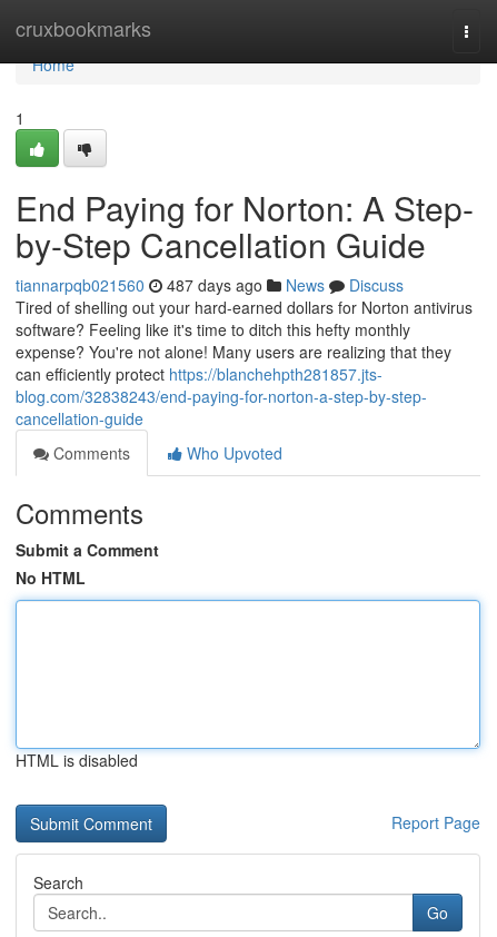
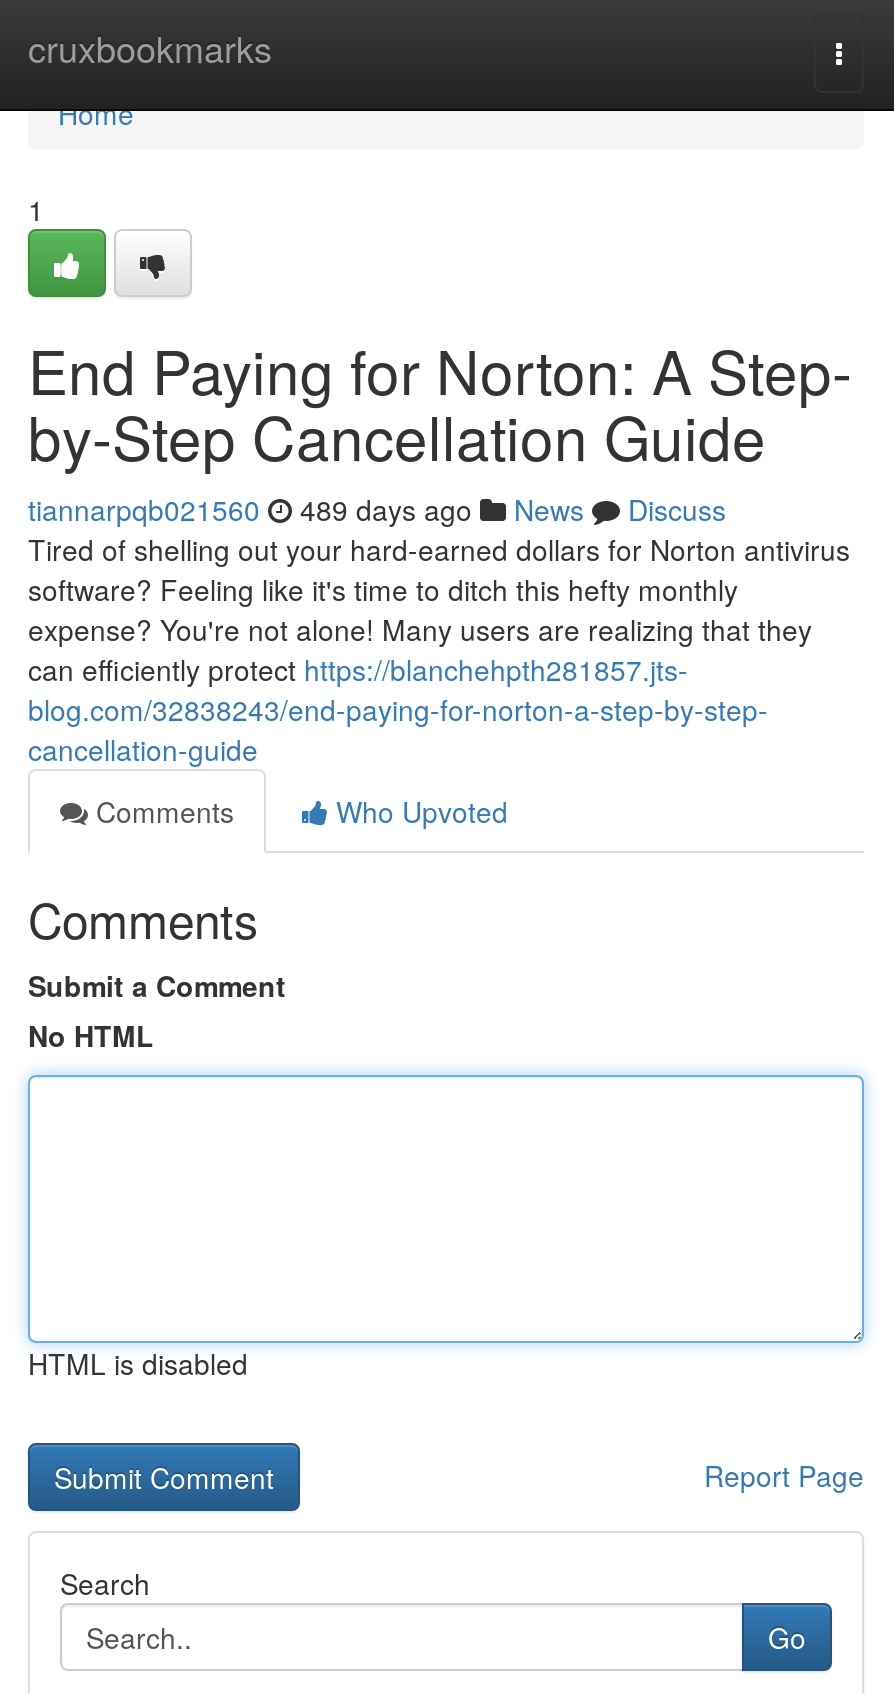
- tiannarpqb021560 487 days ago News Discuss
+ tiannarpqb021560 489 days ago News Discuss
